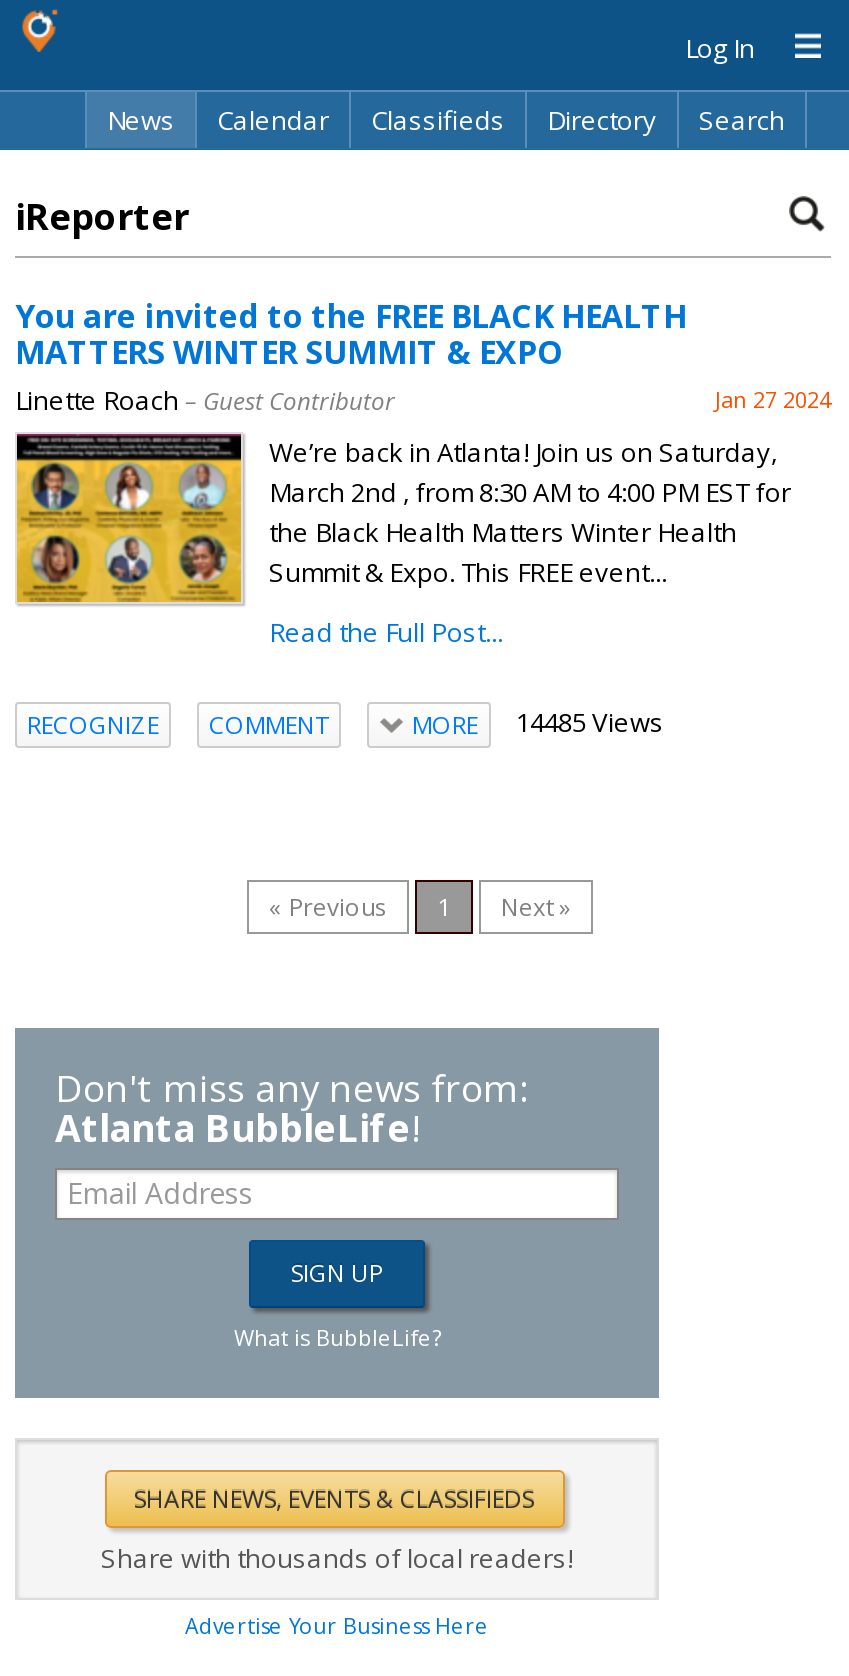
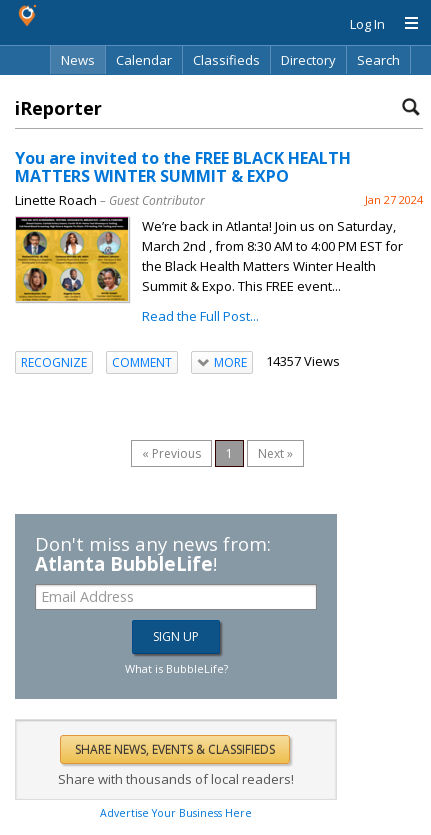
- MORE 14485 Views
+ MORE 14357 Views
